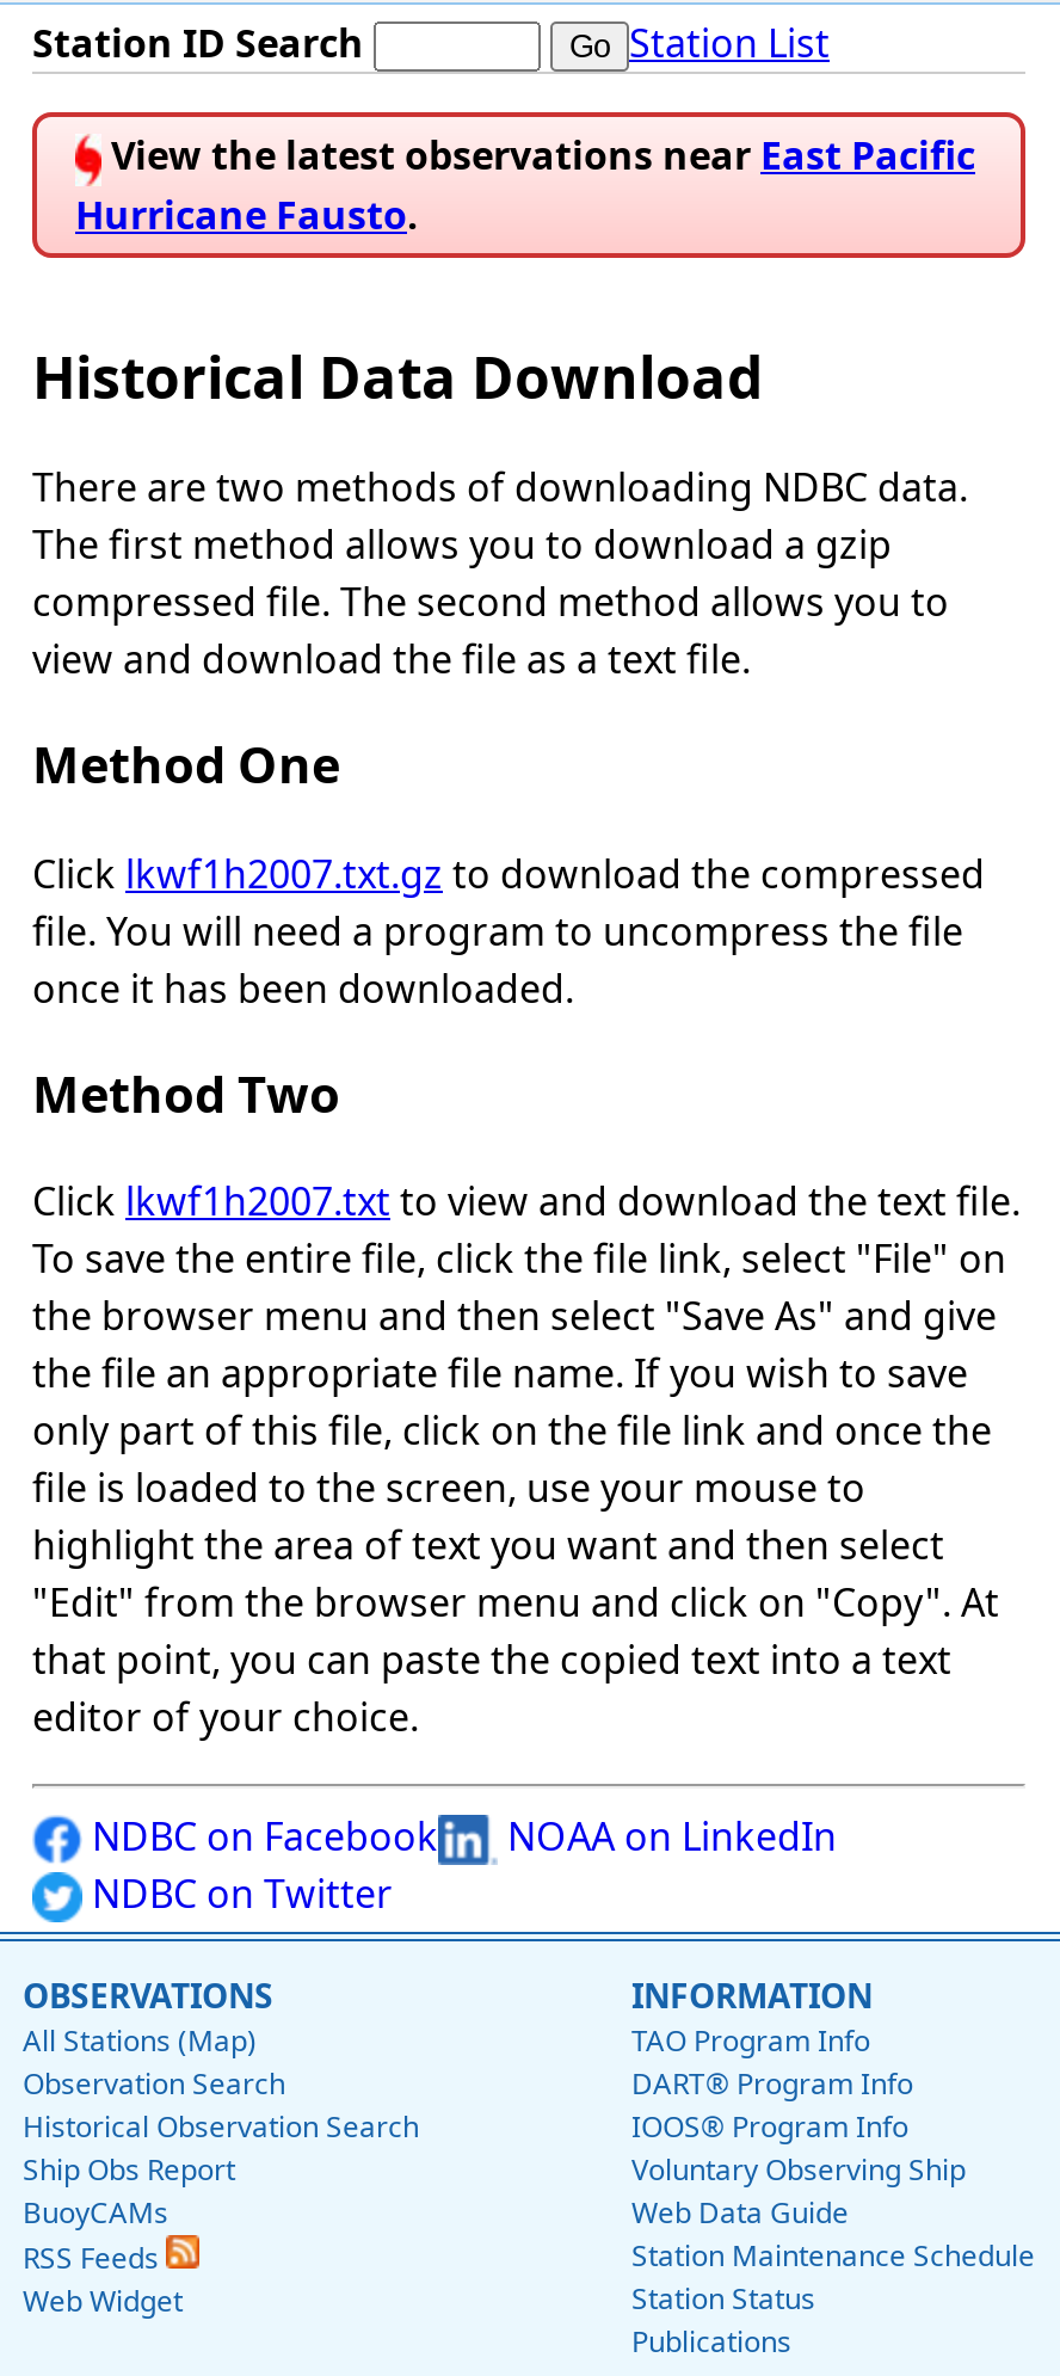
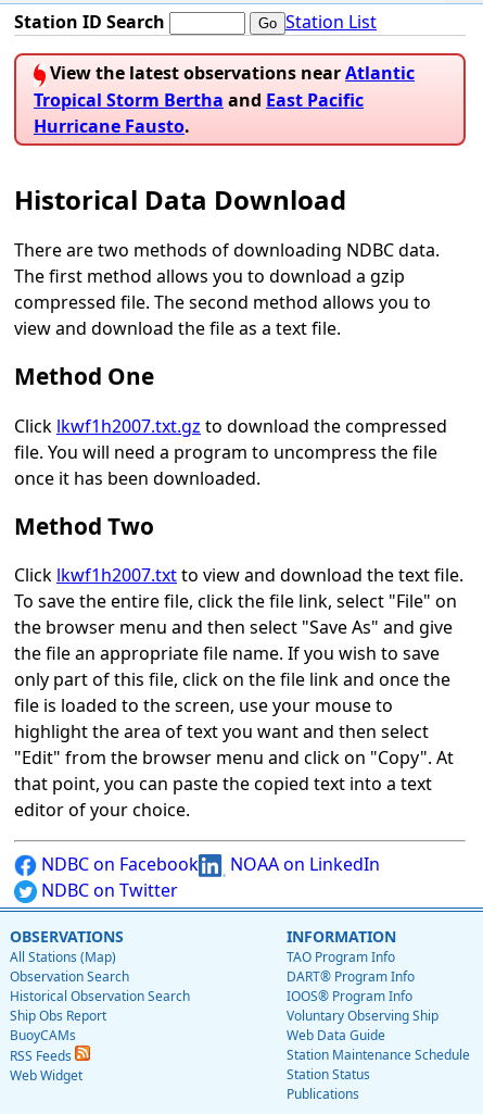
- View the latest observations near East Pacific
+ View the latest observations near Atlantic
+ Tropical Storm Bertha and East Pacific
